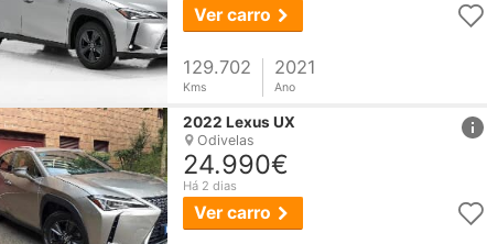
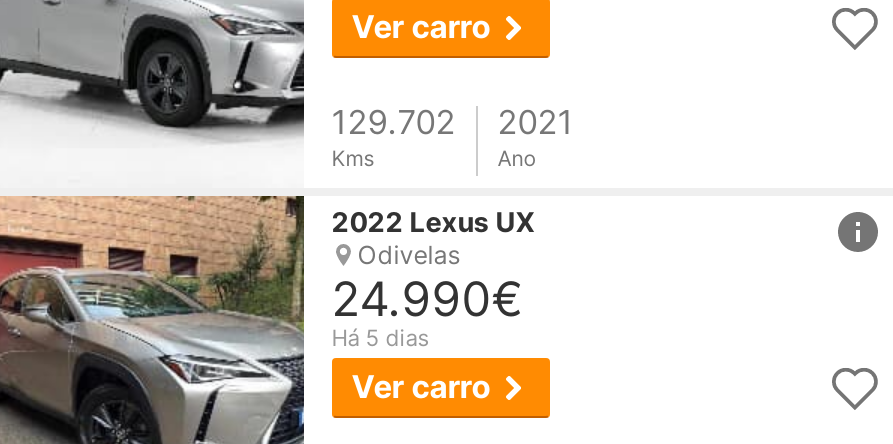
- Há 2 dias
+ Há 5 dias
